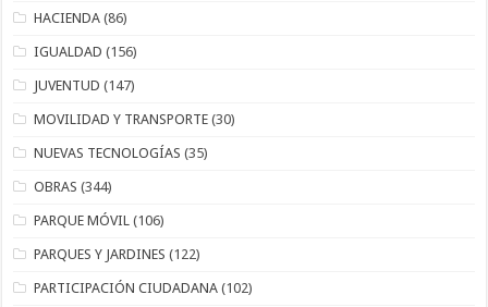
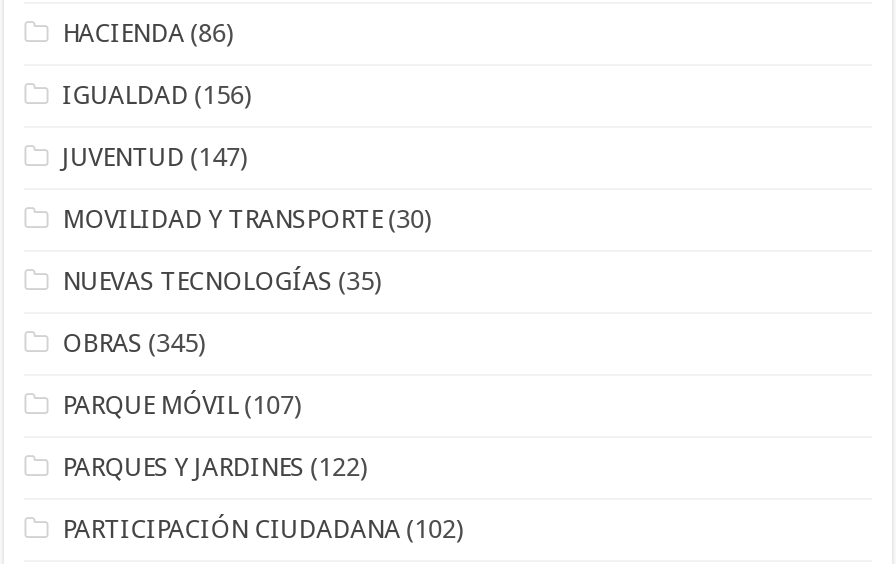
- OBRAS (344)
+ OBRAS (345)

- PARQUE MÓVIL (106)
+ PARQUE MÓVIL (107)
